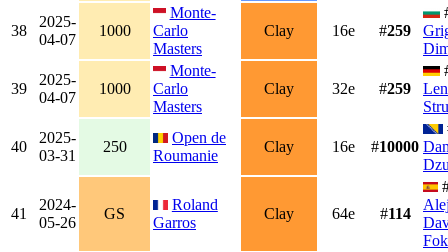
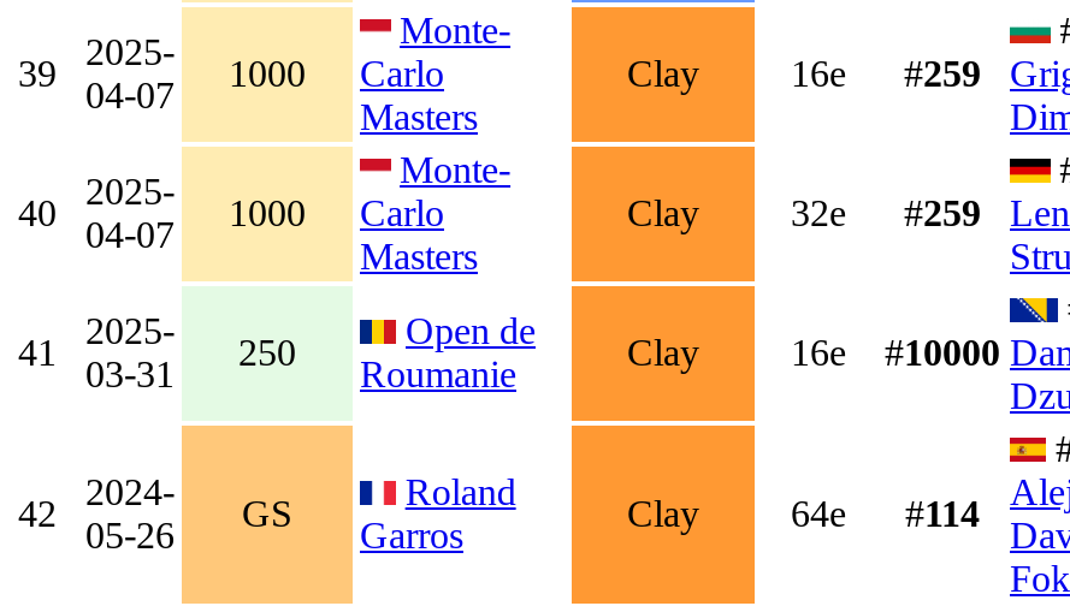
- 38
+ 39

- 39
+ 40

- 40
+ 41

- 41
+ 42
